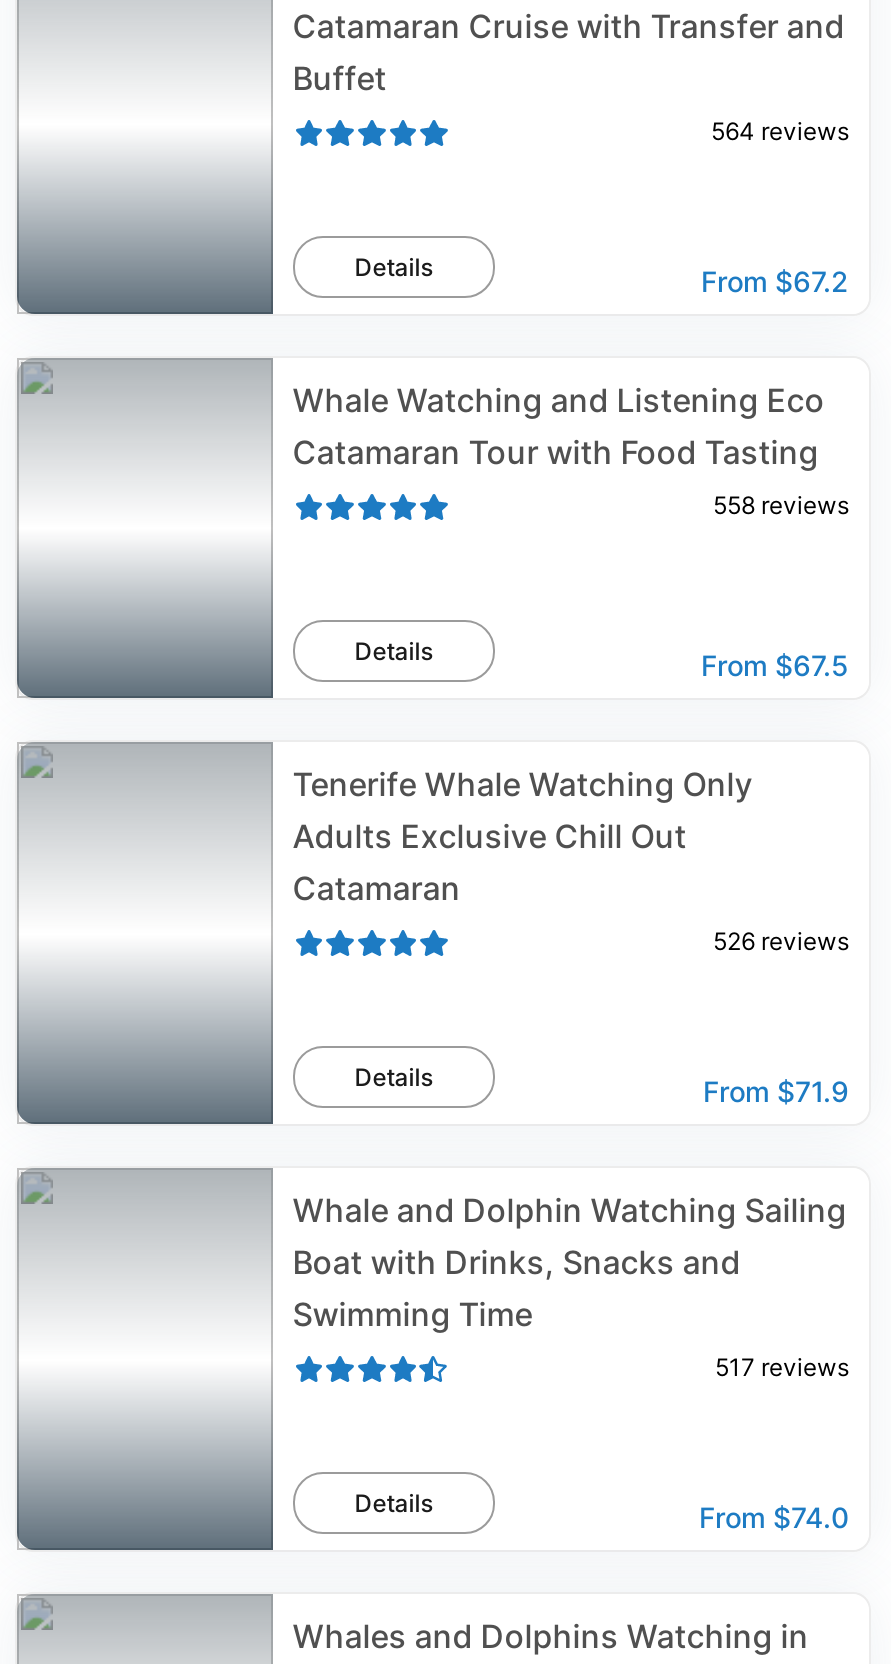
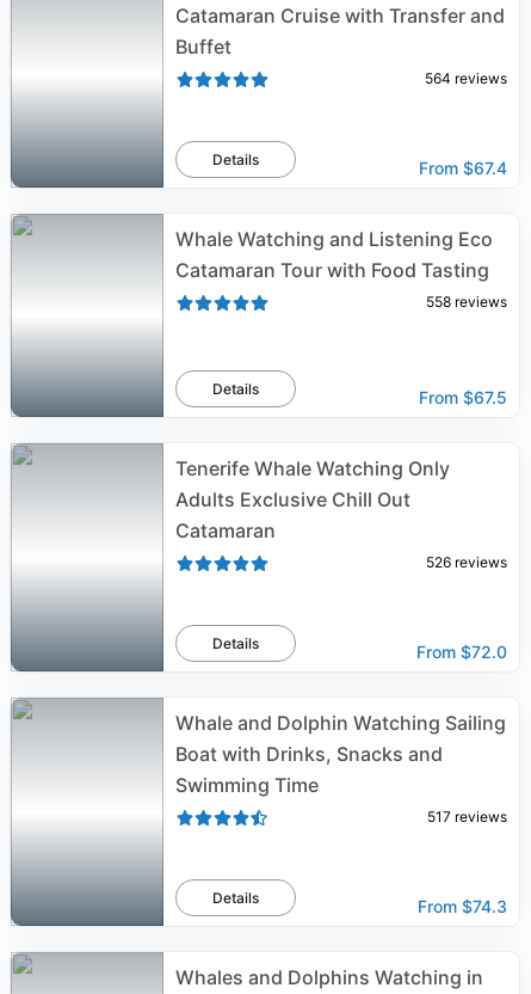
- From $67.2
+ From $67.4

- From $71.9
+ From $72.0

- From $74.0
+ From $74.3
